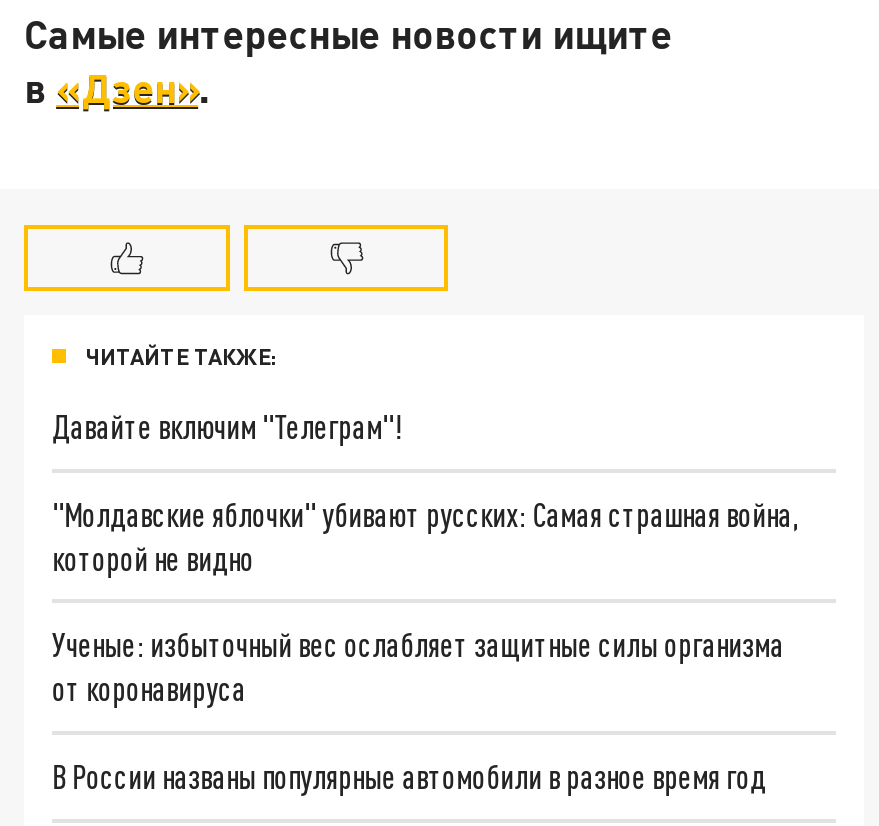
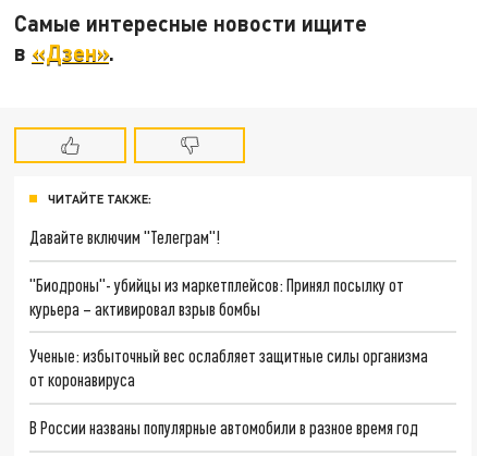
- "Молдавские яблочки" убивают русских: Самая страшная война,
- которой не видно
+ "Биодроны"- убийцы из маркетплейсов: Принял посылку от
+ курьера – активировал взрыв бомбы
